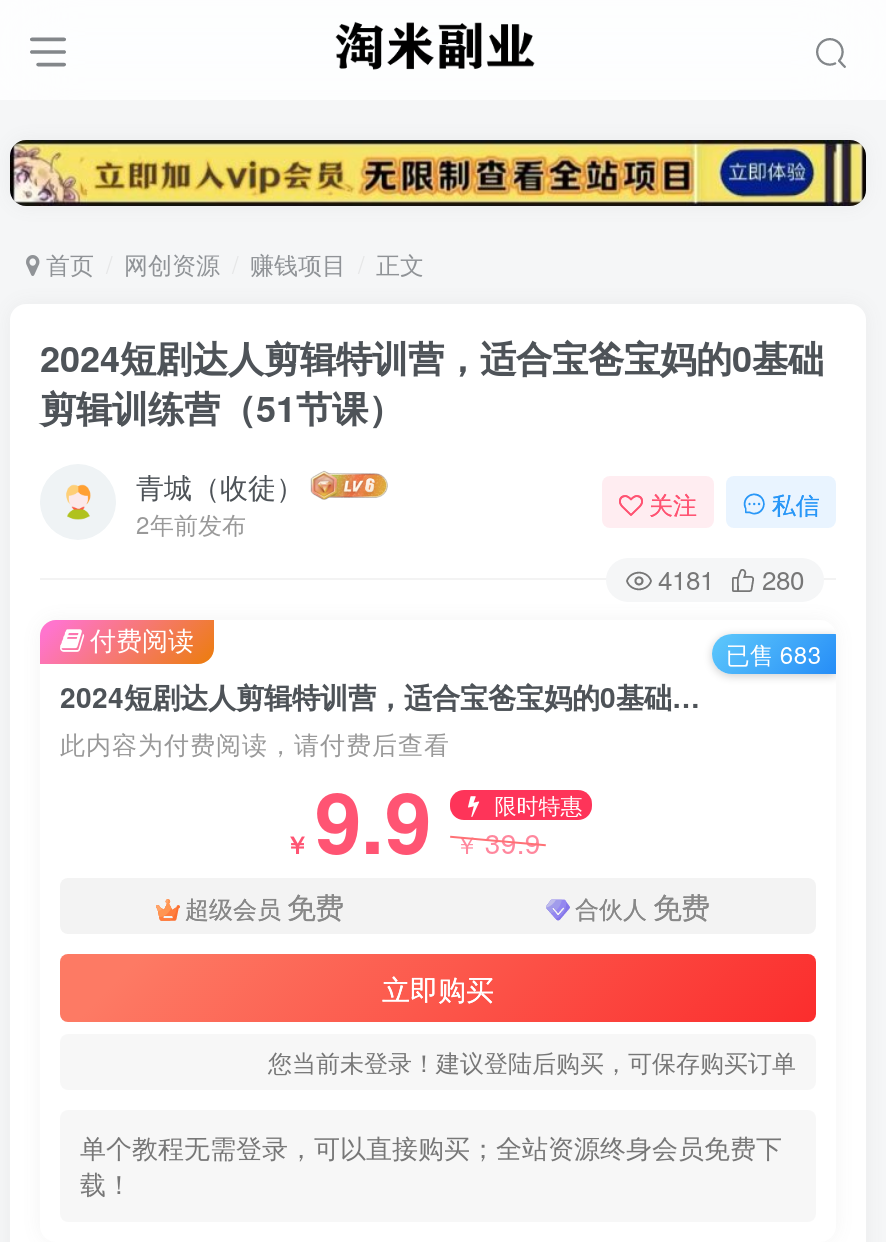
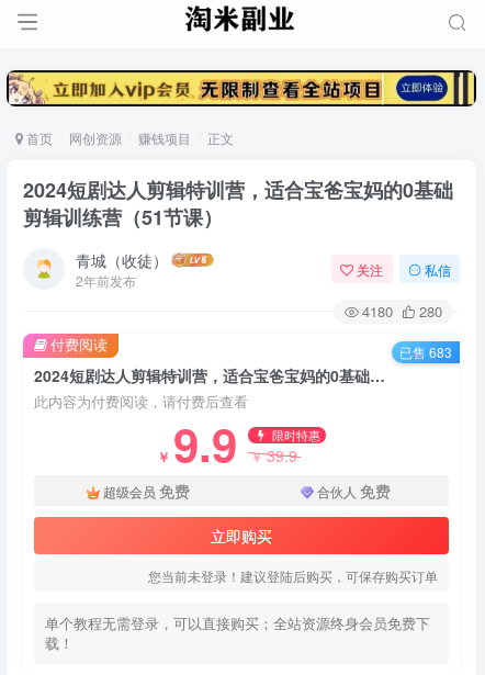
- 4181 280
+ 4180 280
